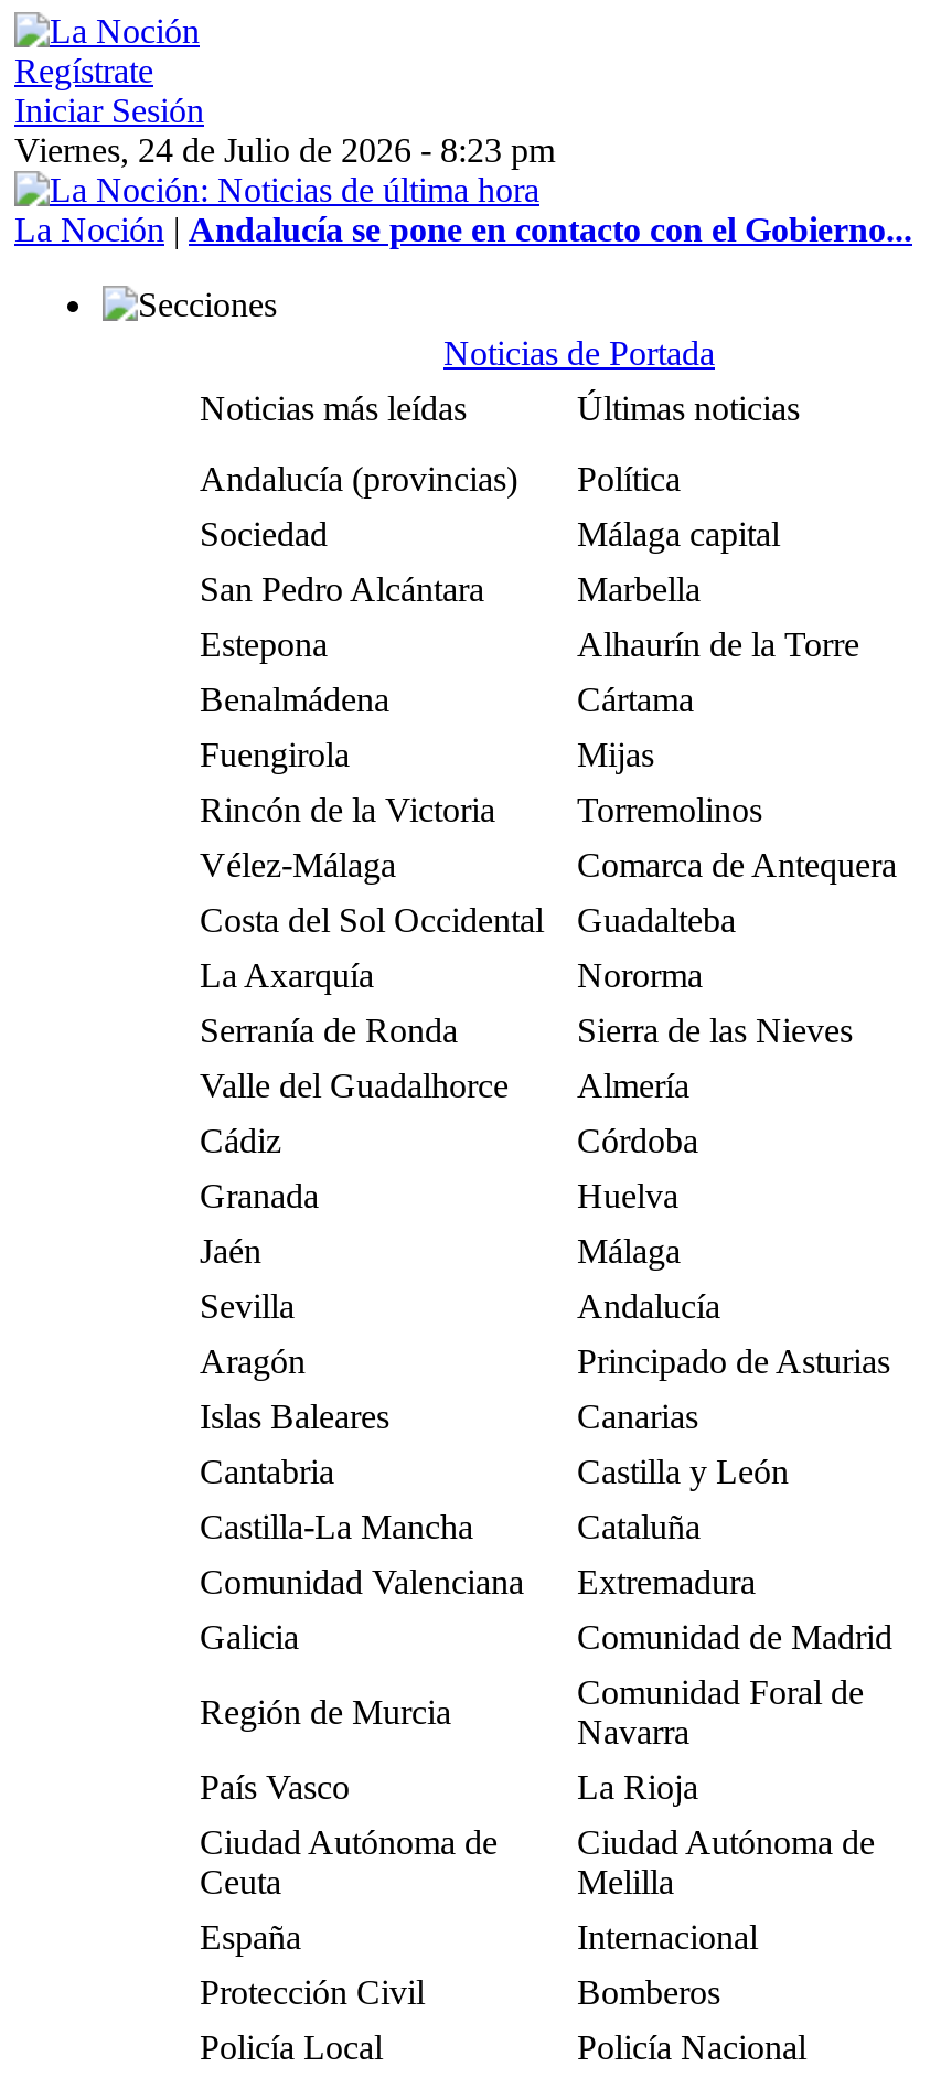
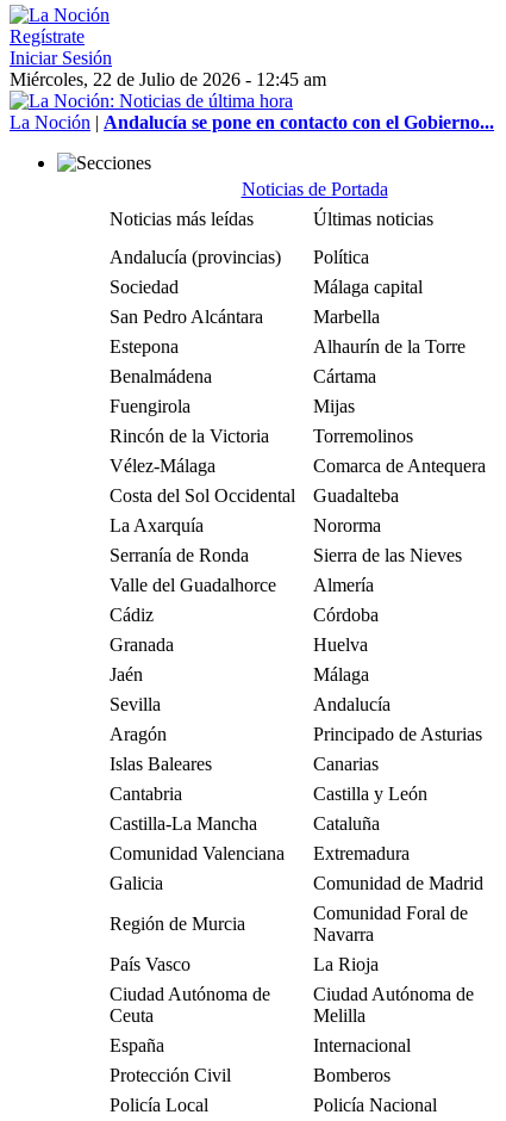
- Viernes, 24 de Julio de 2026 - 8:23 pm
+ Miércoles, 22 de Julio de 2026 - 12:45 am
